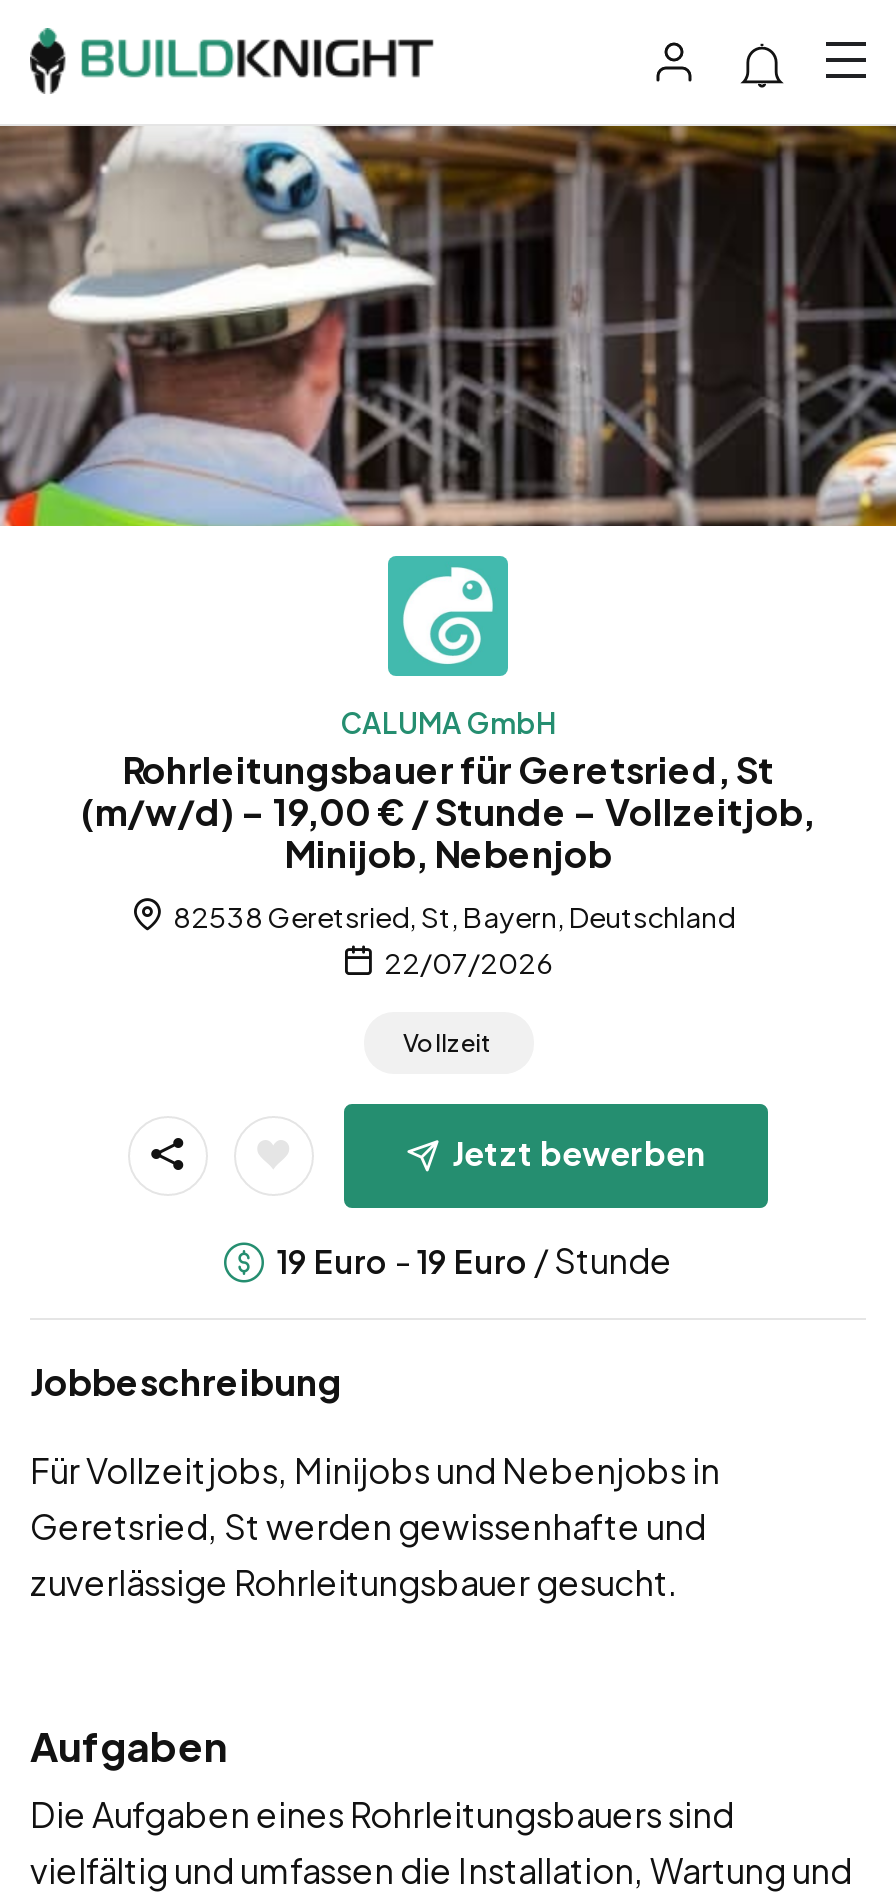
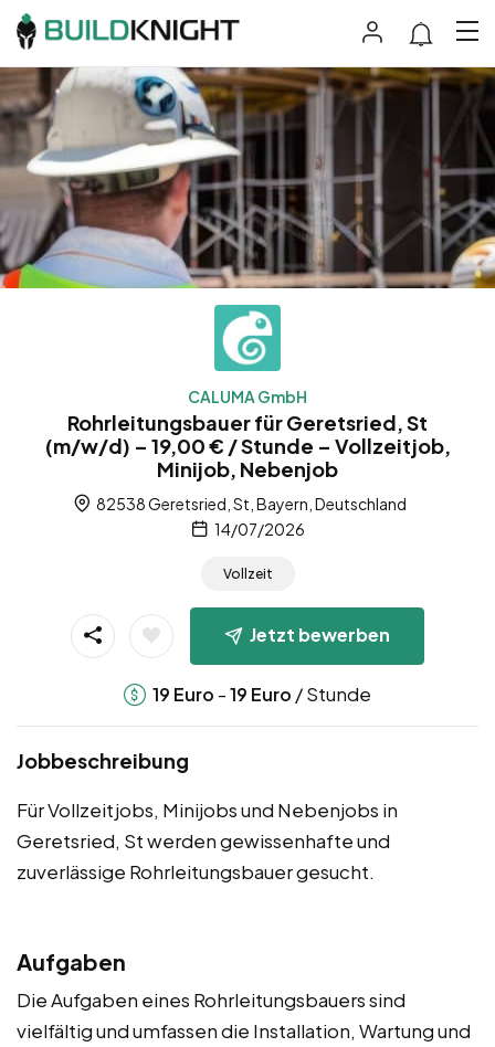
- 22/07/2026
+ 14/07/2026
